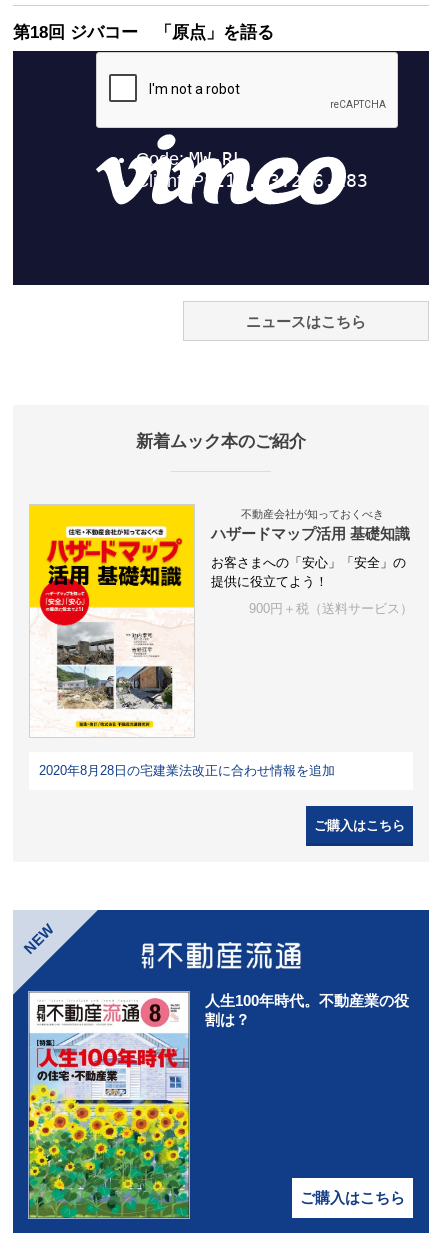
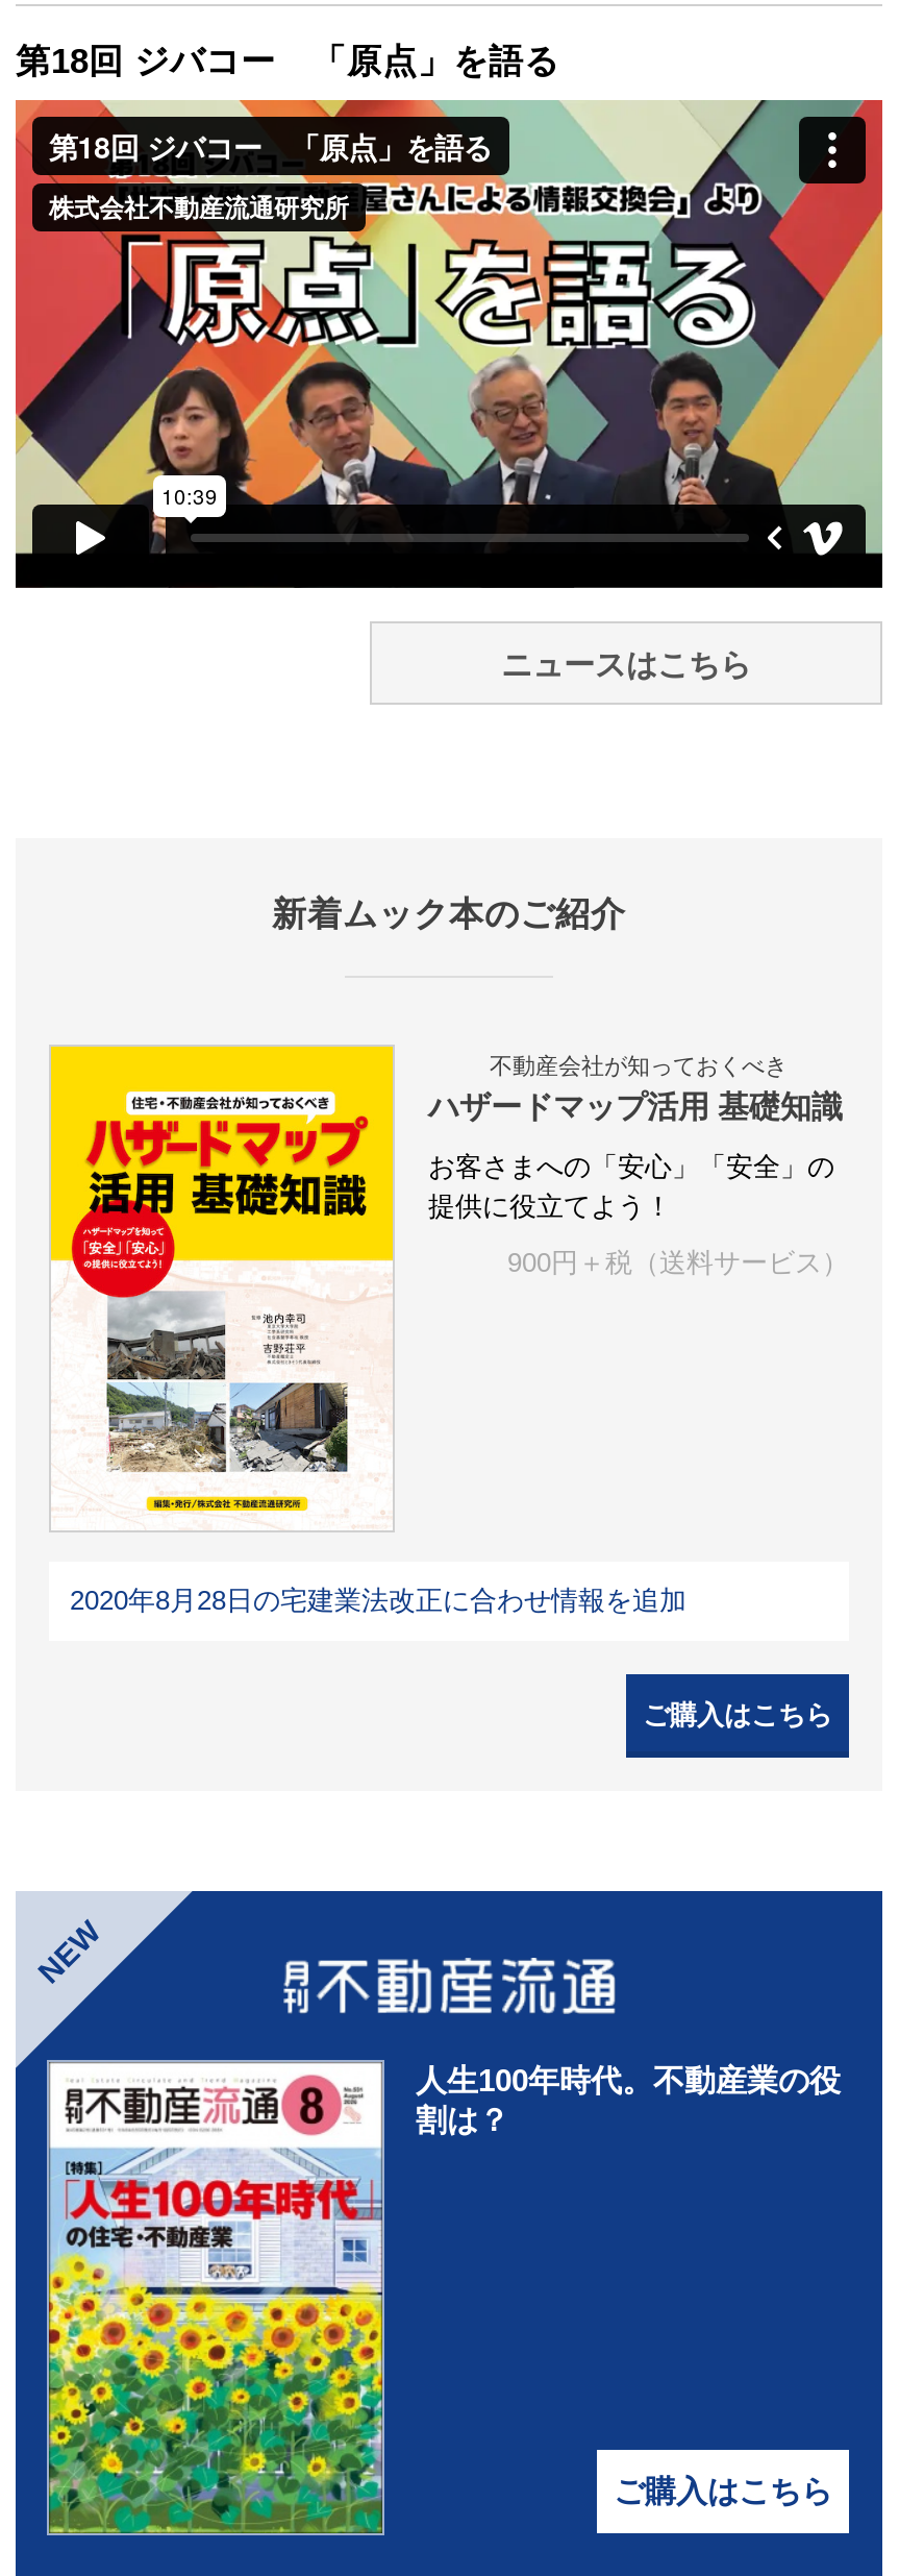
- [image]
+ [image]
